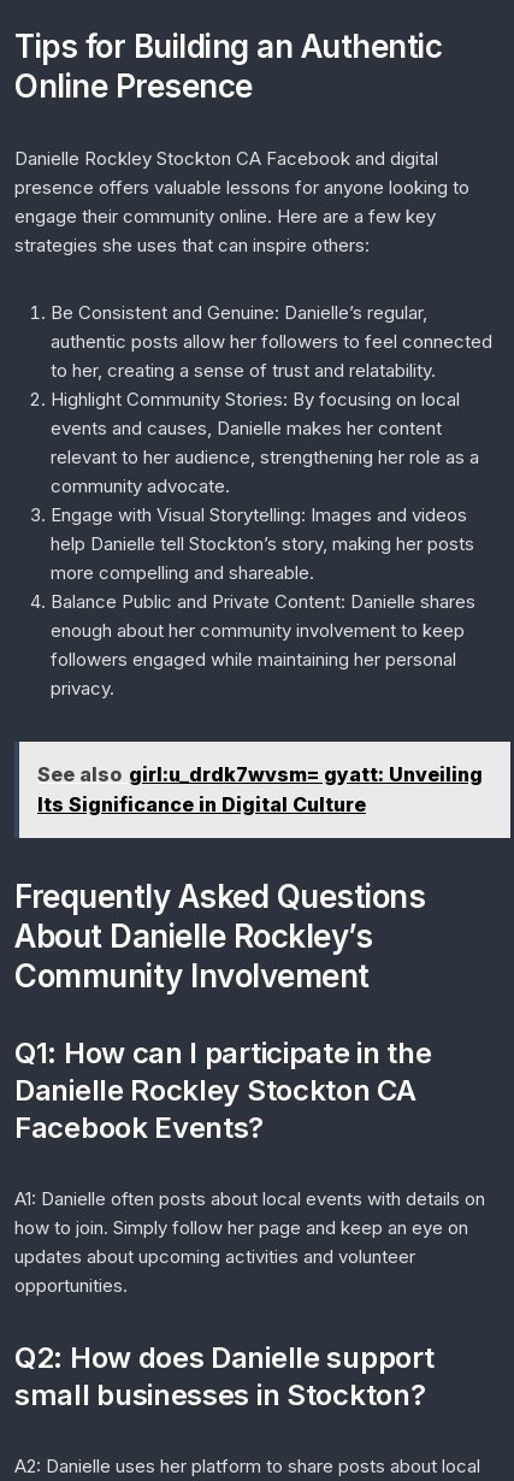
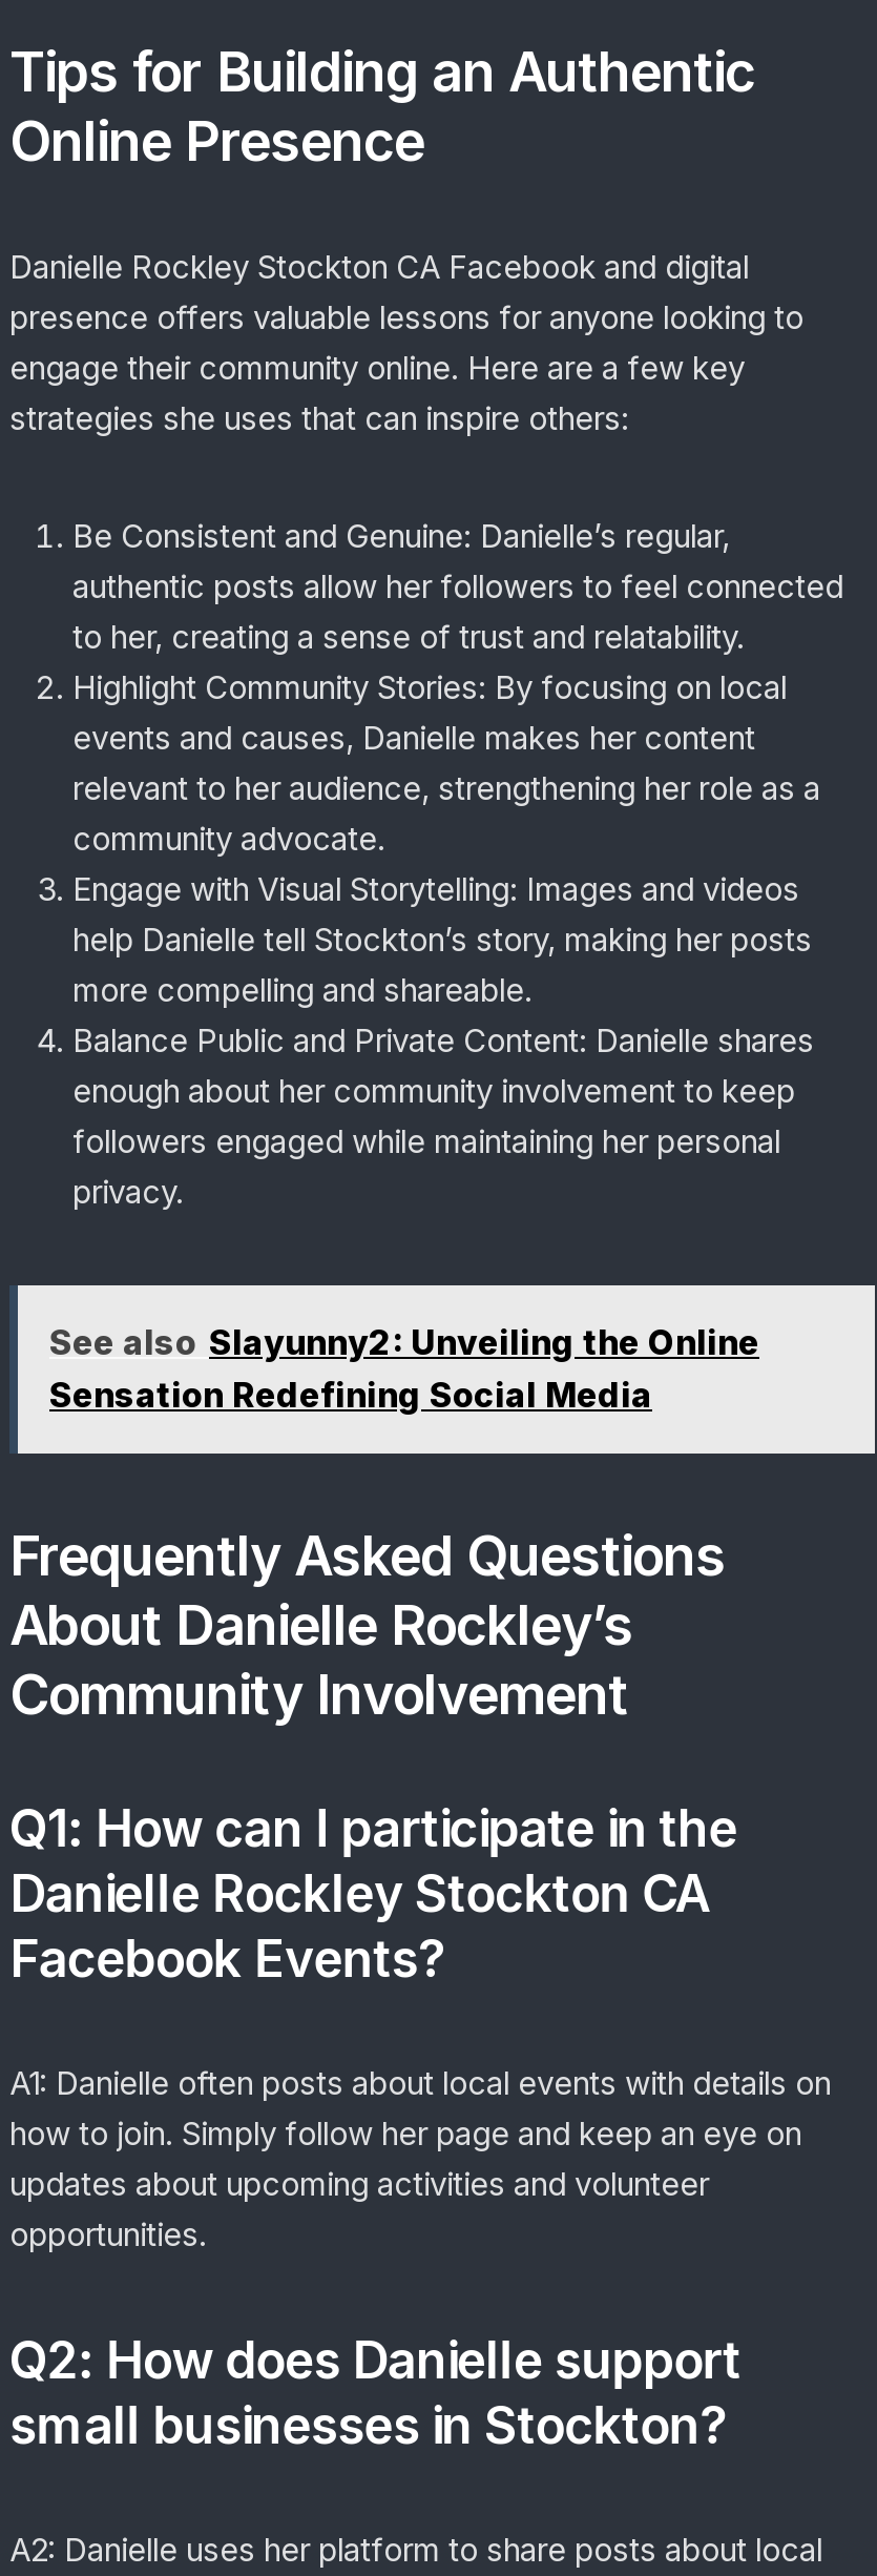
- See also girl:u_drdk7wvsm= gyatt: Unveiling
- Its Significance in Digital Culture
+ See also Slayunny2: Unveiling the Online
+ Sensation Redefining Social Media
